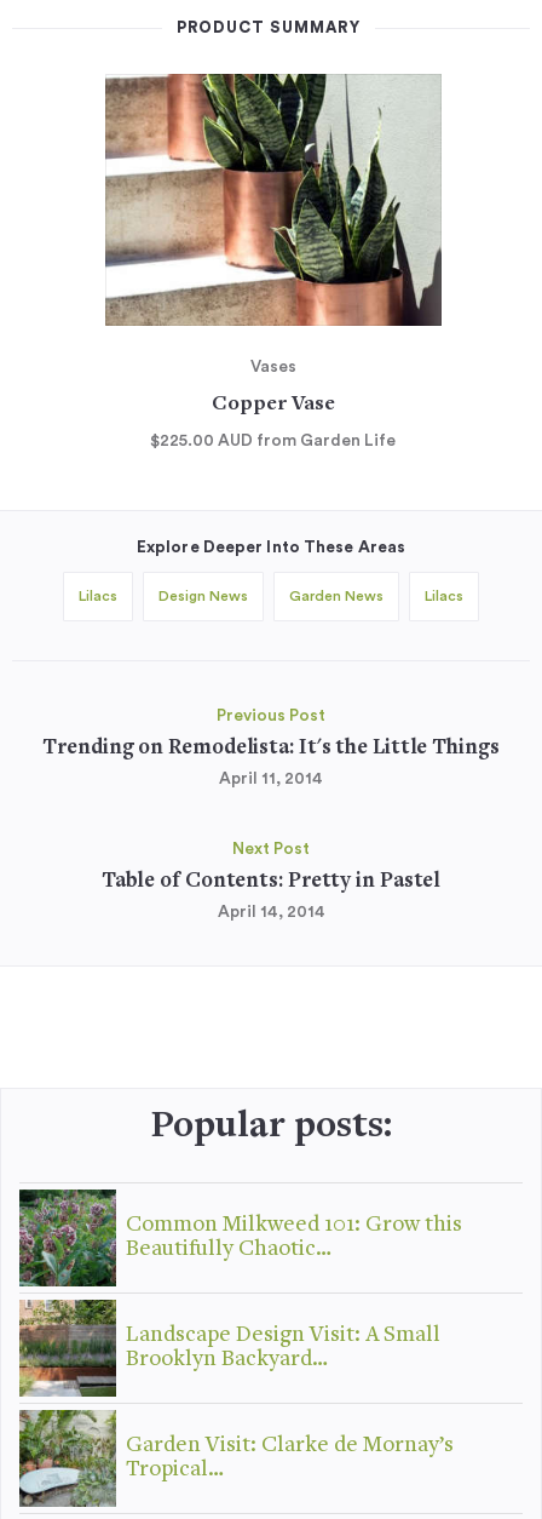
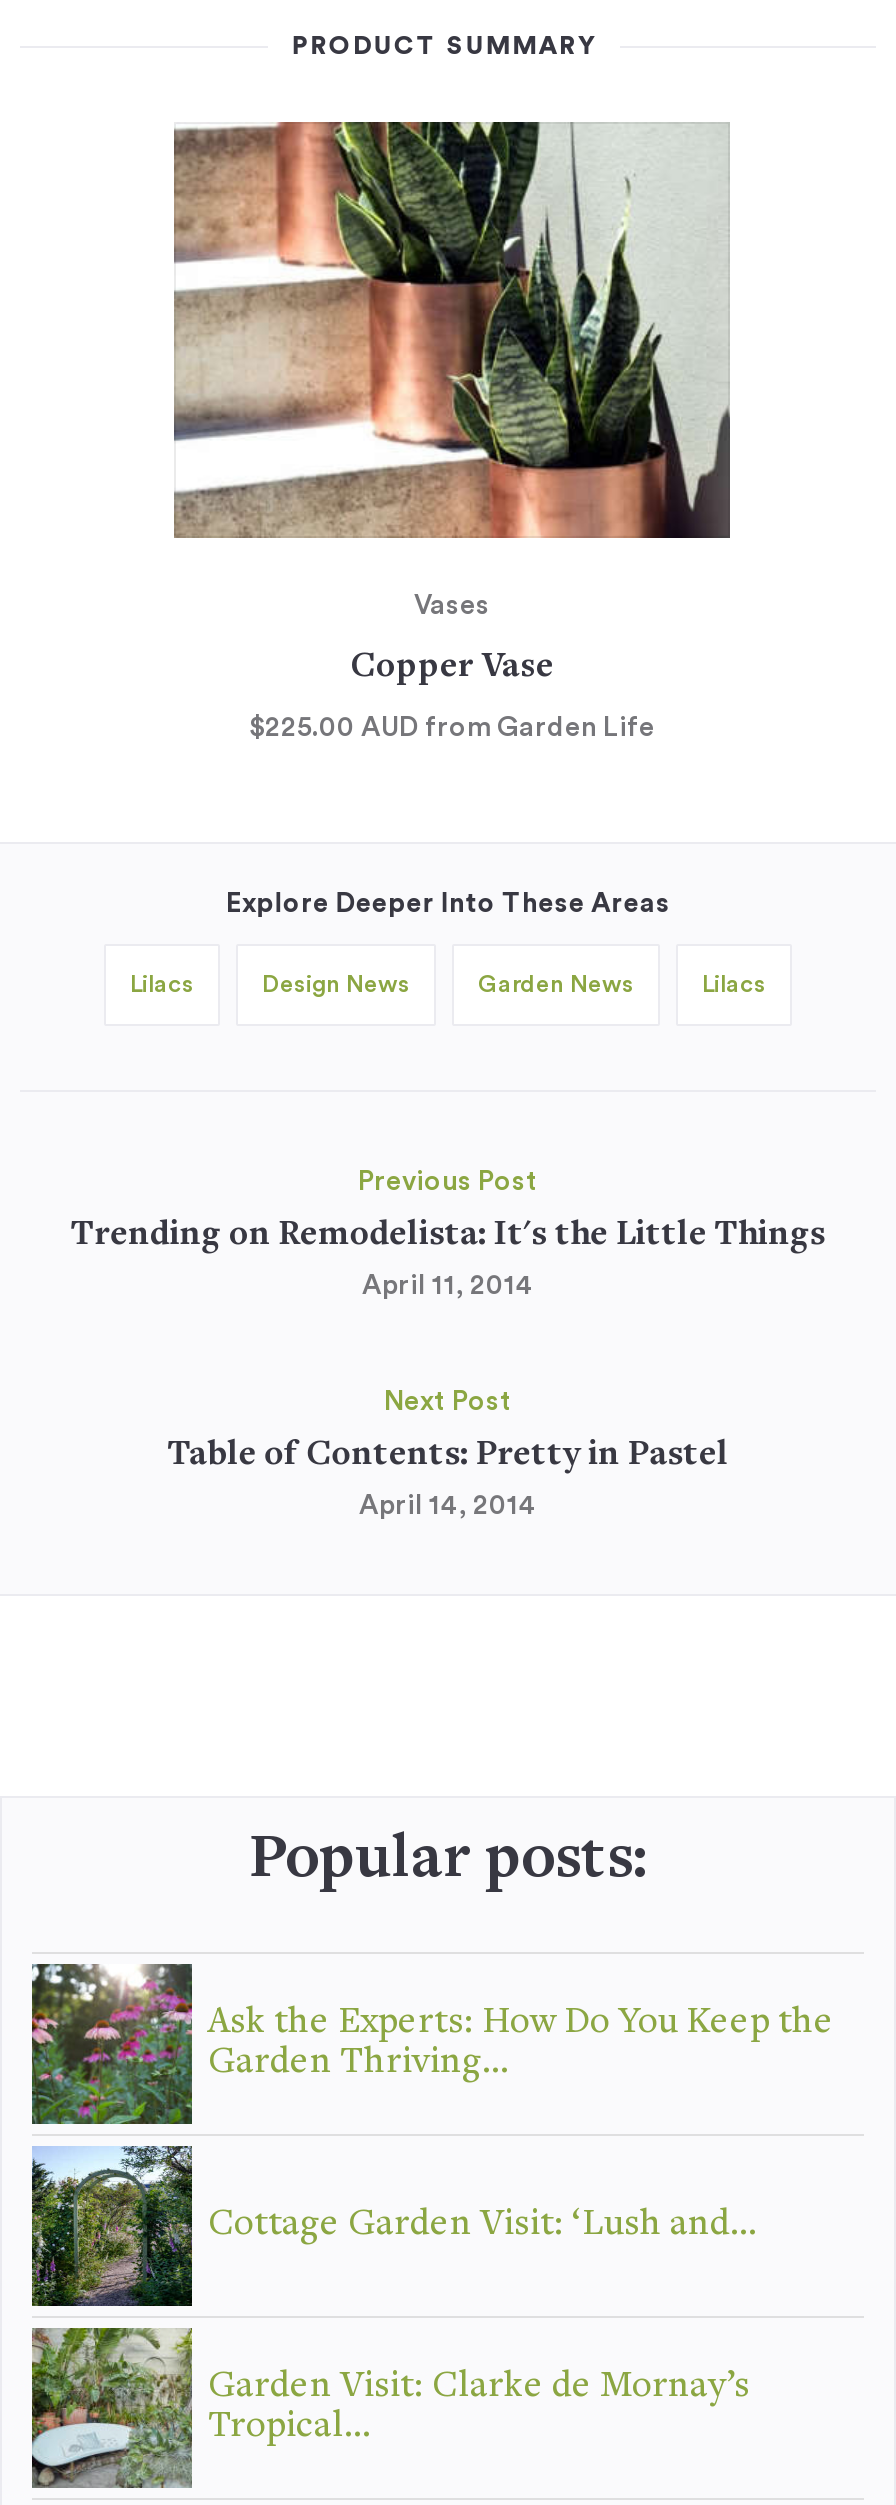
- [image]
- Common Milkweed 101: Grow this
- Beautifully Chaotic…
+ [image]
+ Ask the Experts: How Do You Keep the
+ Garden Thriving…

- [image]
- Landscape Design Visit: A Small
- Brooklyn Backyard…
+ [image]
+ Cottage Garden Visit: ‘Lush and…
